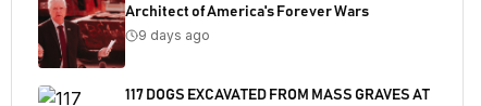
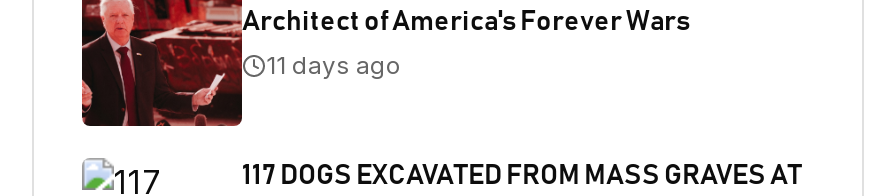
- 9 days ago
+ 11 days ago
